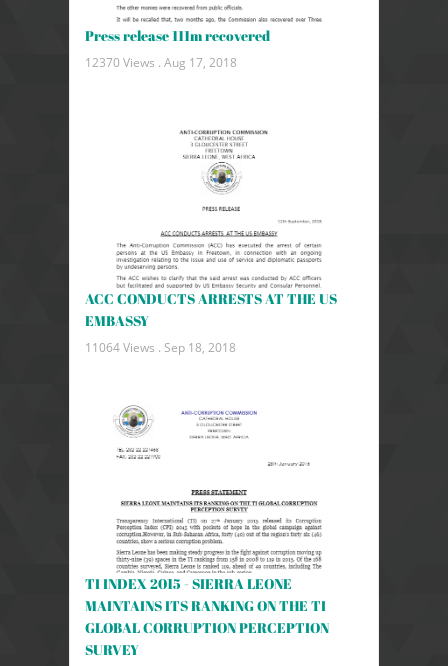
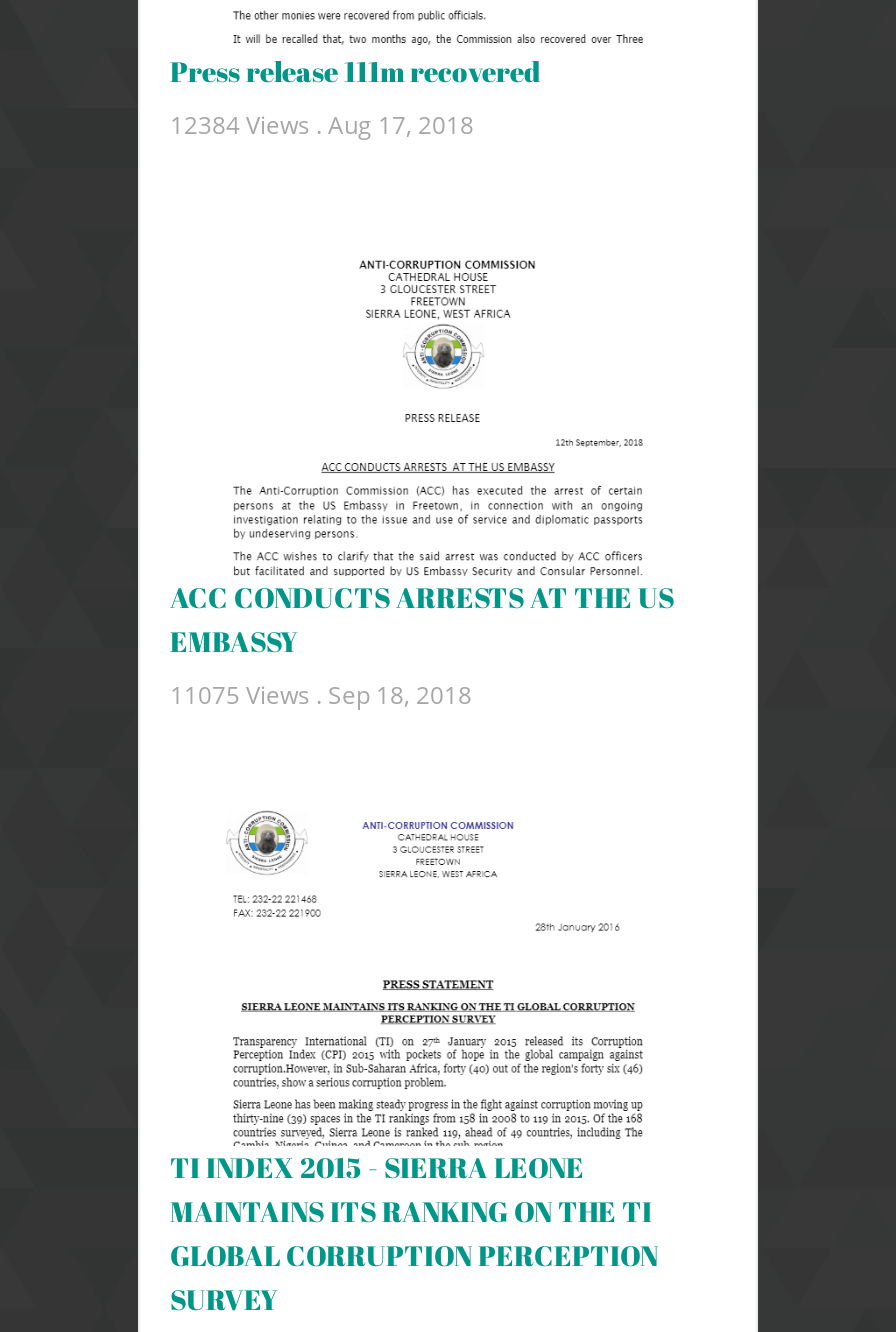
- 12370 Views . Aug 17, 2018
+ 12384 Views . Aug 17, 2018

- 11064 Views . Sep 18, 2018
+ 11075 Views . Sep 18, 2018
